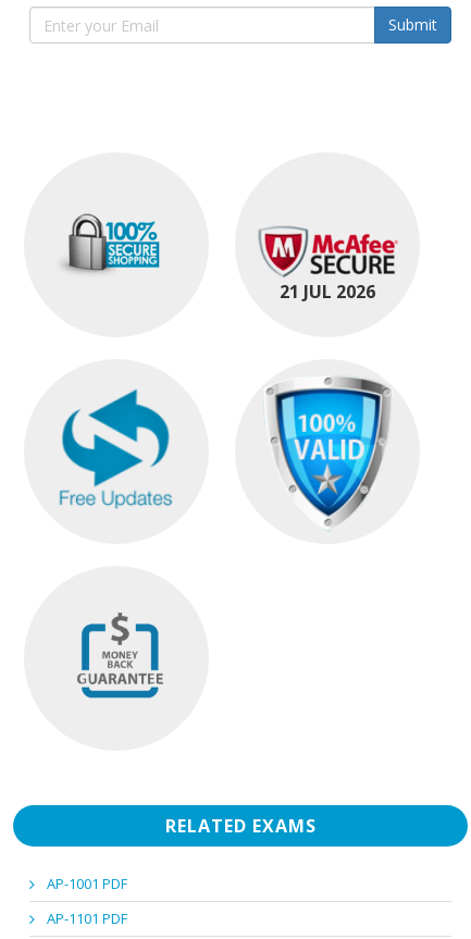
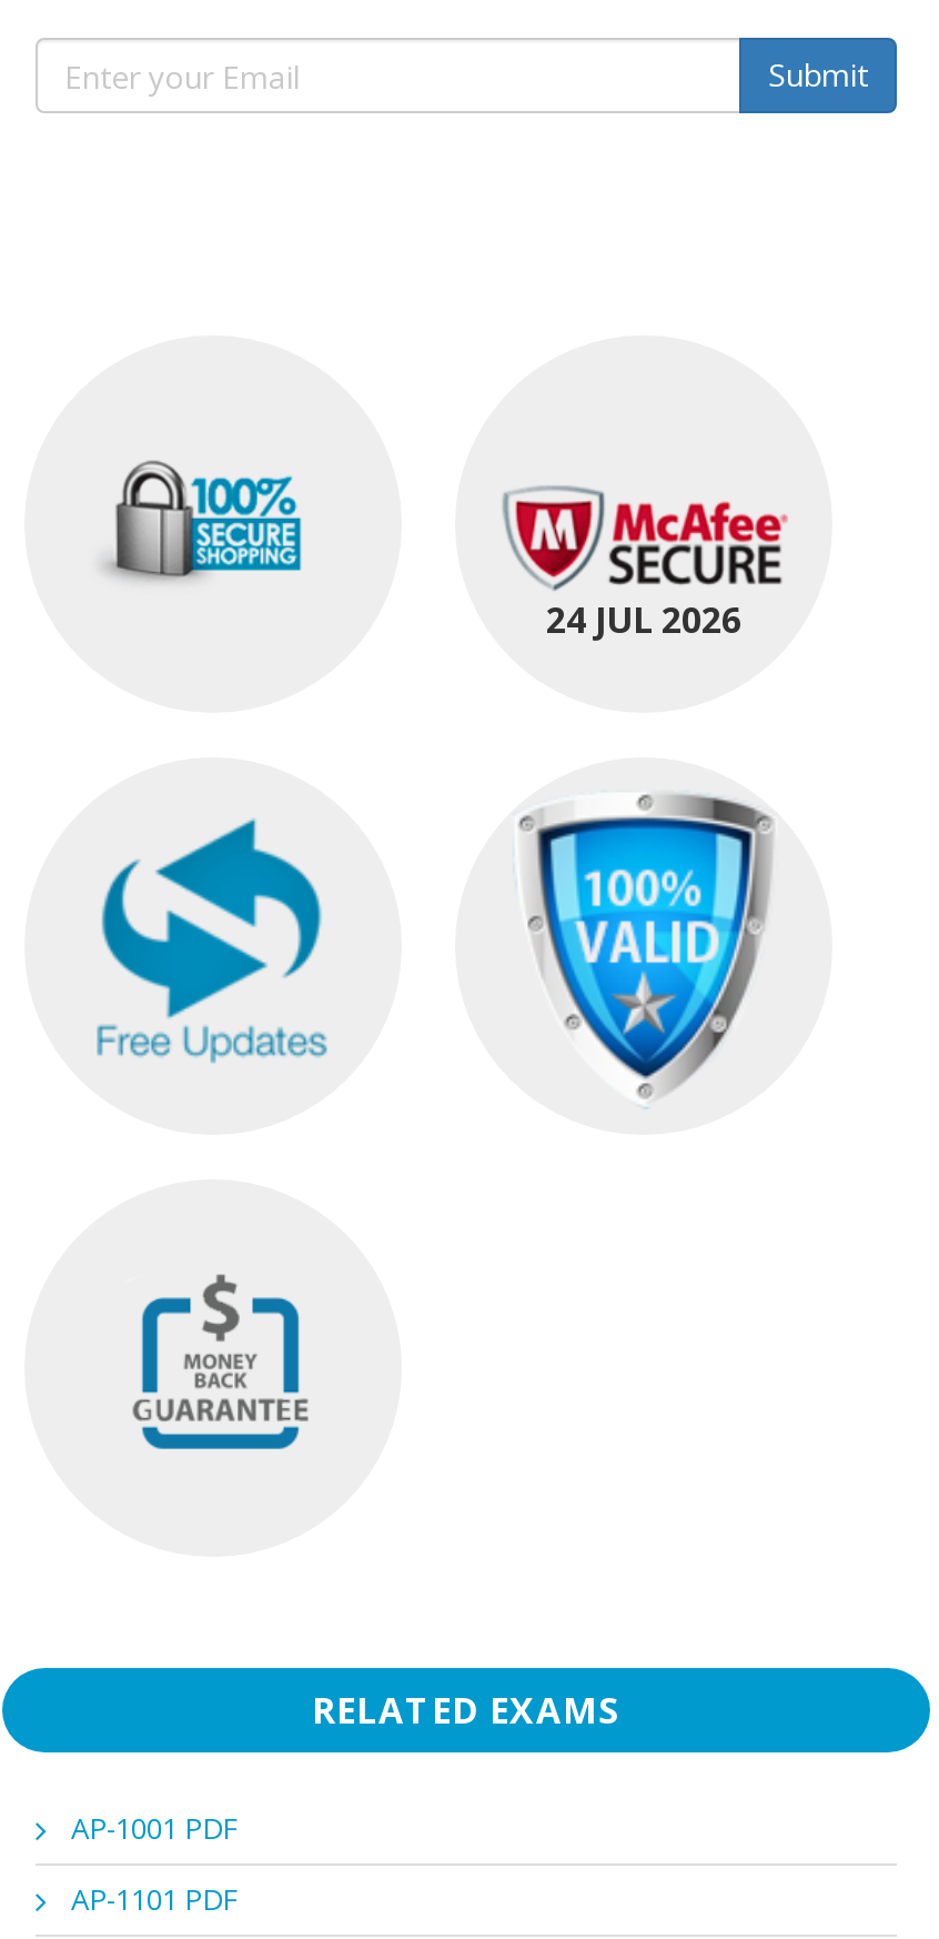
- 21 JUL 2026
+ 24 JUL 2026
